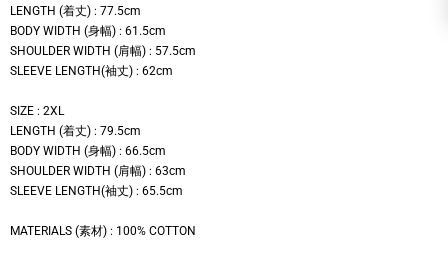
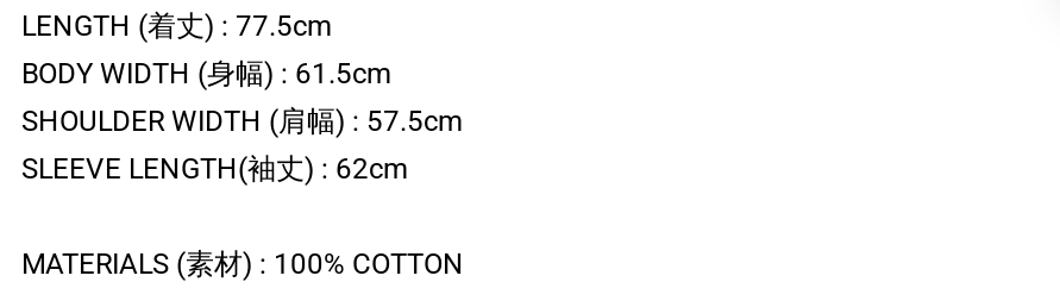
- SIZE : 2XL
- LENGTH (着丈) : 79.5cm
- BODY WIDTH (身幅) : 66.5cm
- SHOULDER WIDTH (肩幅) : 63cm
- SLEEVE LENGTH(袖丈) : 65.5cm
